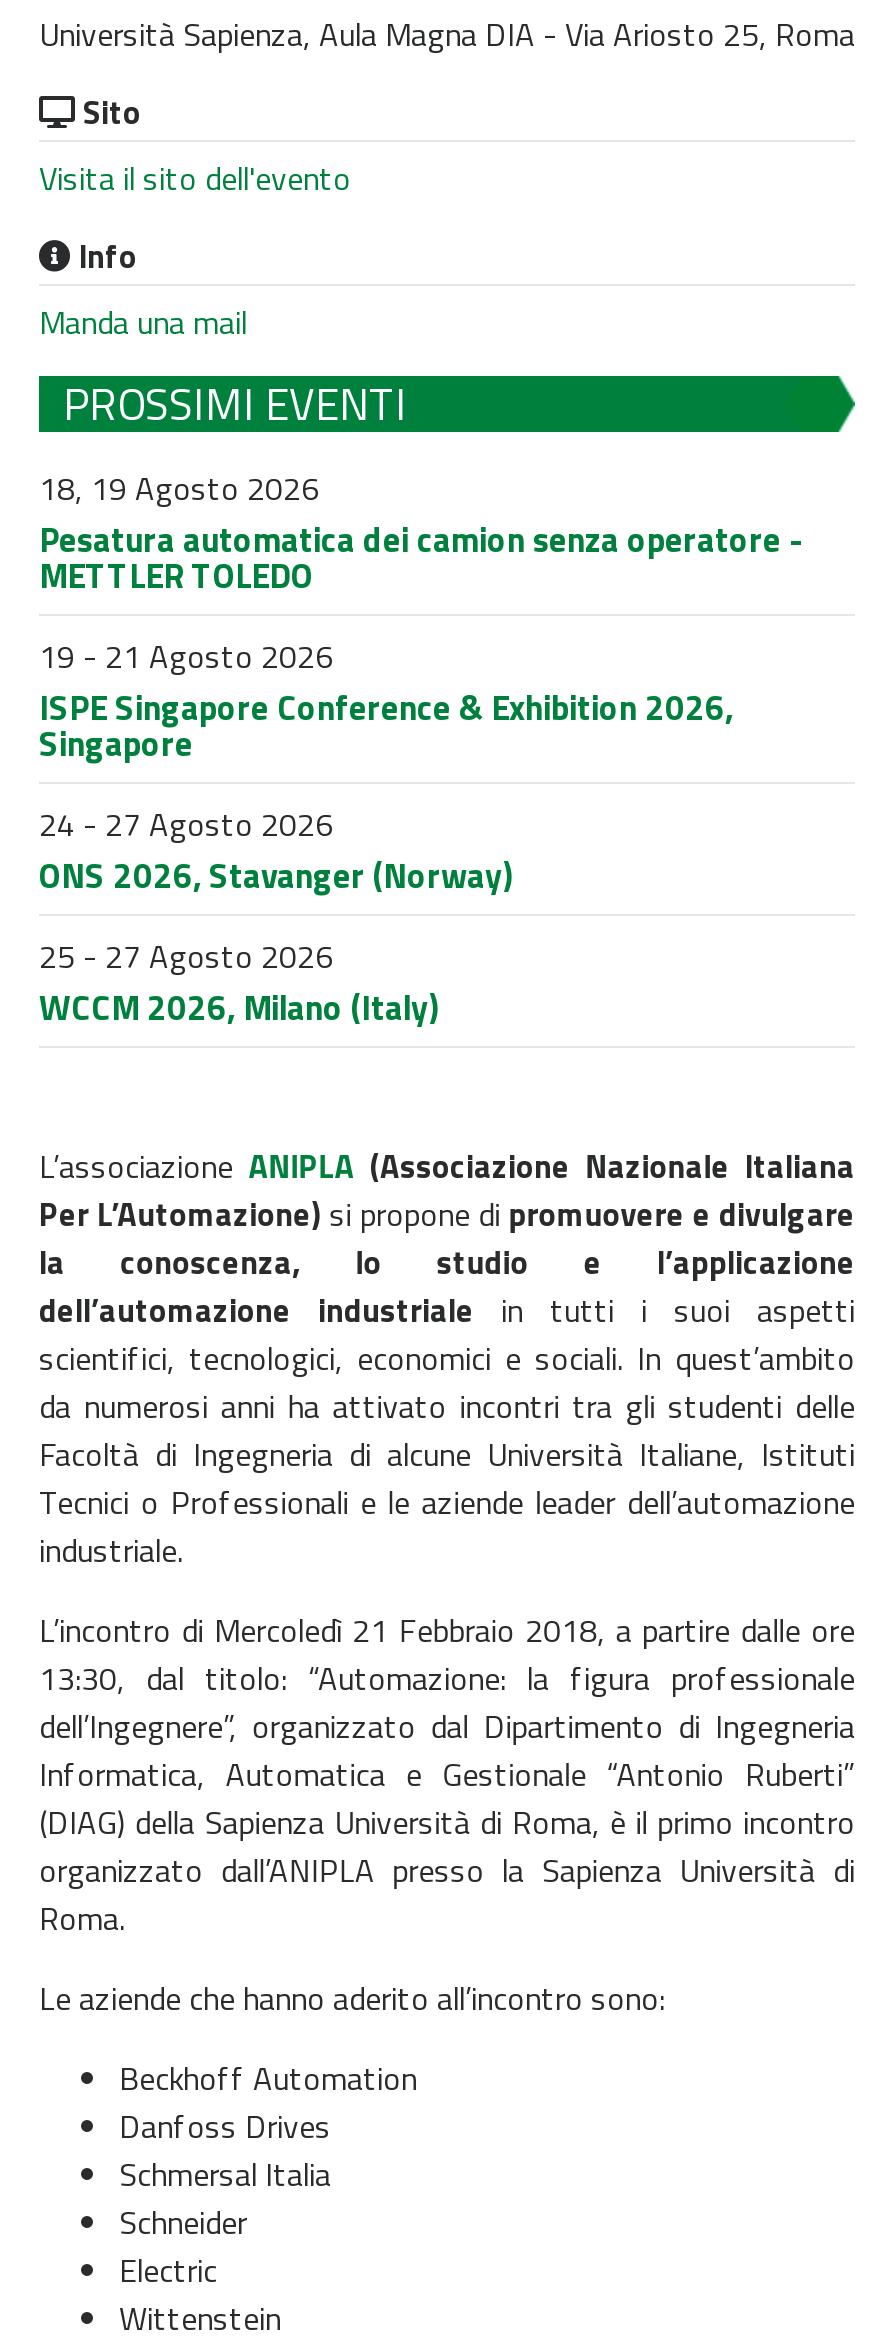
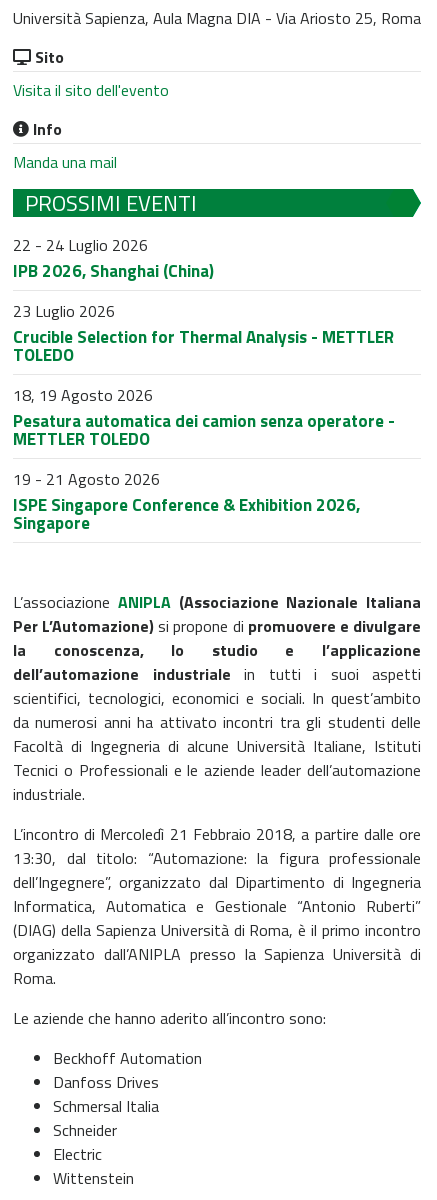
+ 22 - 24 Luglio 2026
+ IPB 2026, Shanghai (China)
+ 23 Luglio 2026
+ Crucible Selection for Thermal Analysis - METTLER
+ TOLEDO

moved down: 18, 19 Agosto 2026 | Pesatura automatica dei camion senza operatore - | METTLER TOLEDO | 19 - 21 Agosto 2026 | ISPE Singapore Conference & Exhibition 2026, | Singapore

- 24 - 27 Agosto 2026
- ONS 2026, Stavanger (Norway)
- 25 - 27 Agosto 2026
- WCCM 2026, Milano (Italy)
